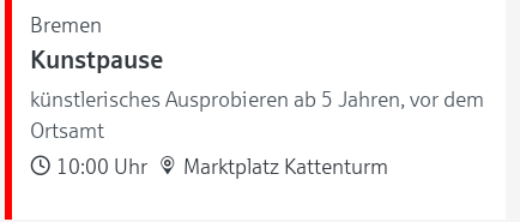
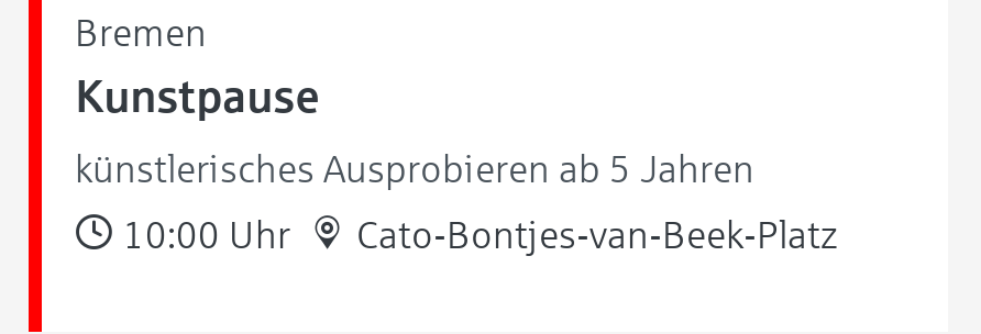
- künstlerisches Ausprobieren ab 5 Jahren, vor dem
- Ortsamt
+ künstlerisches Ausprobieren ab 5 Jahren

- Marktplatz Kattenturm
+ Cato-Bontjes-van-Beek-Platz
